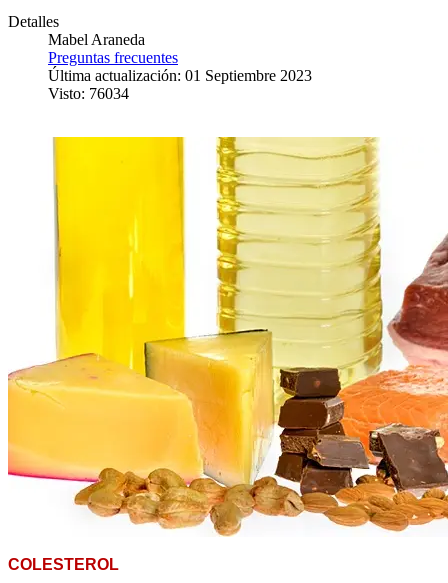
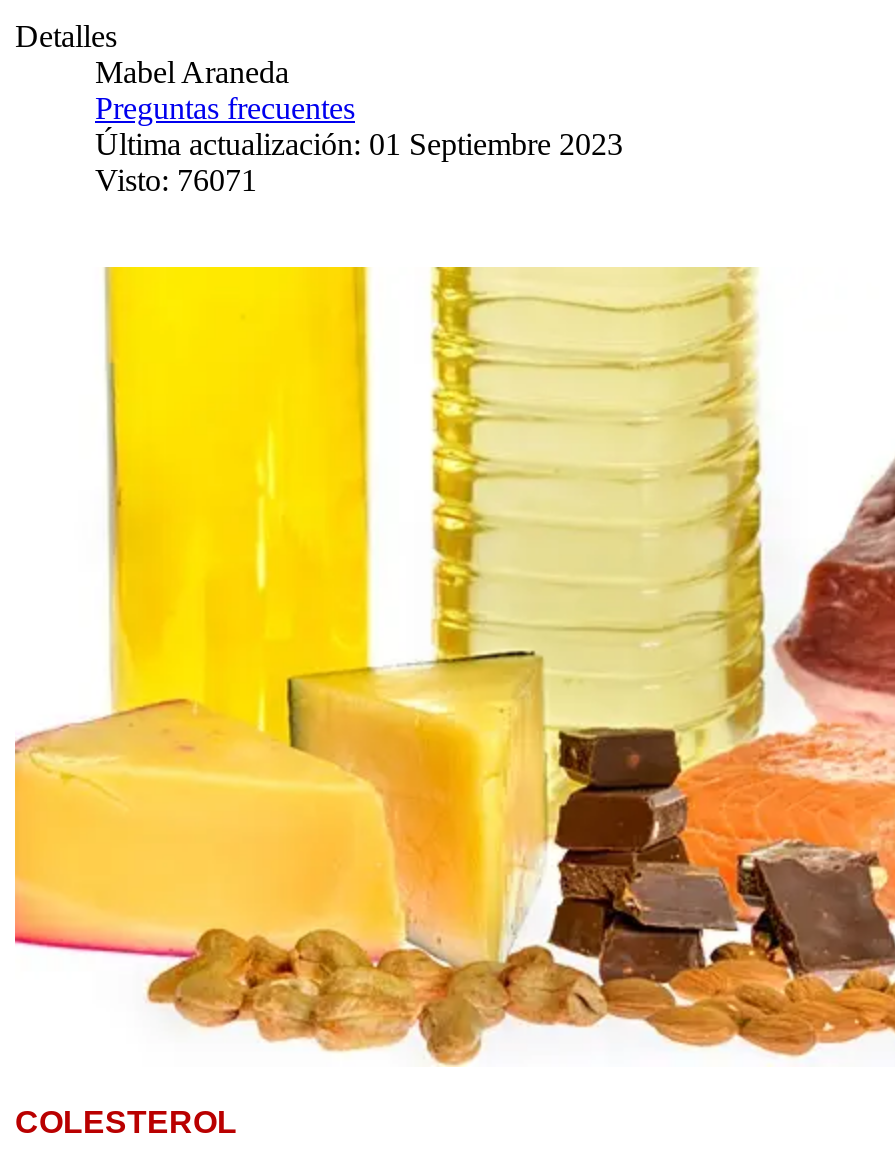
- Visto: 76034
+ Visto: 76071
